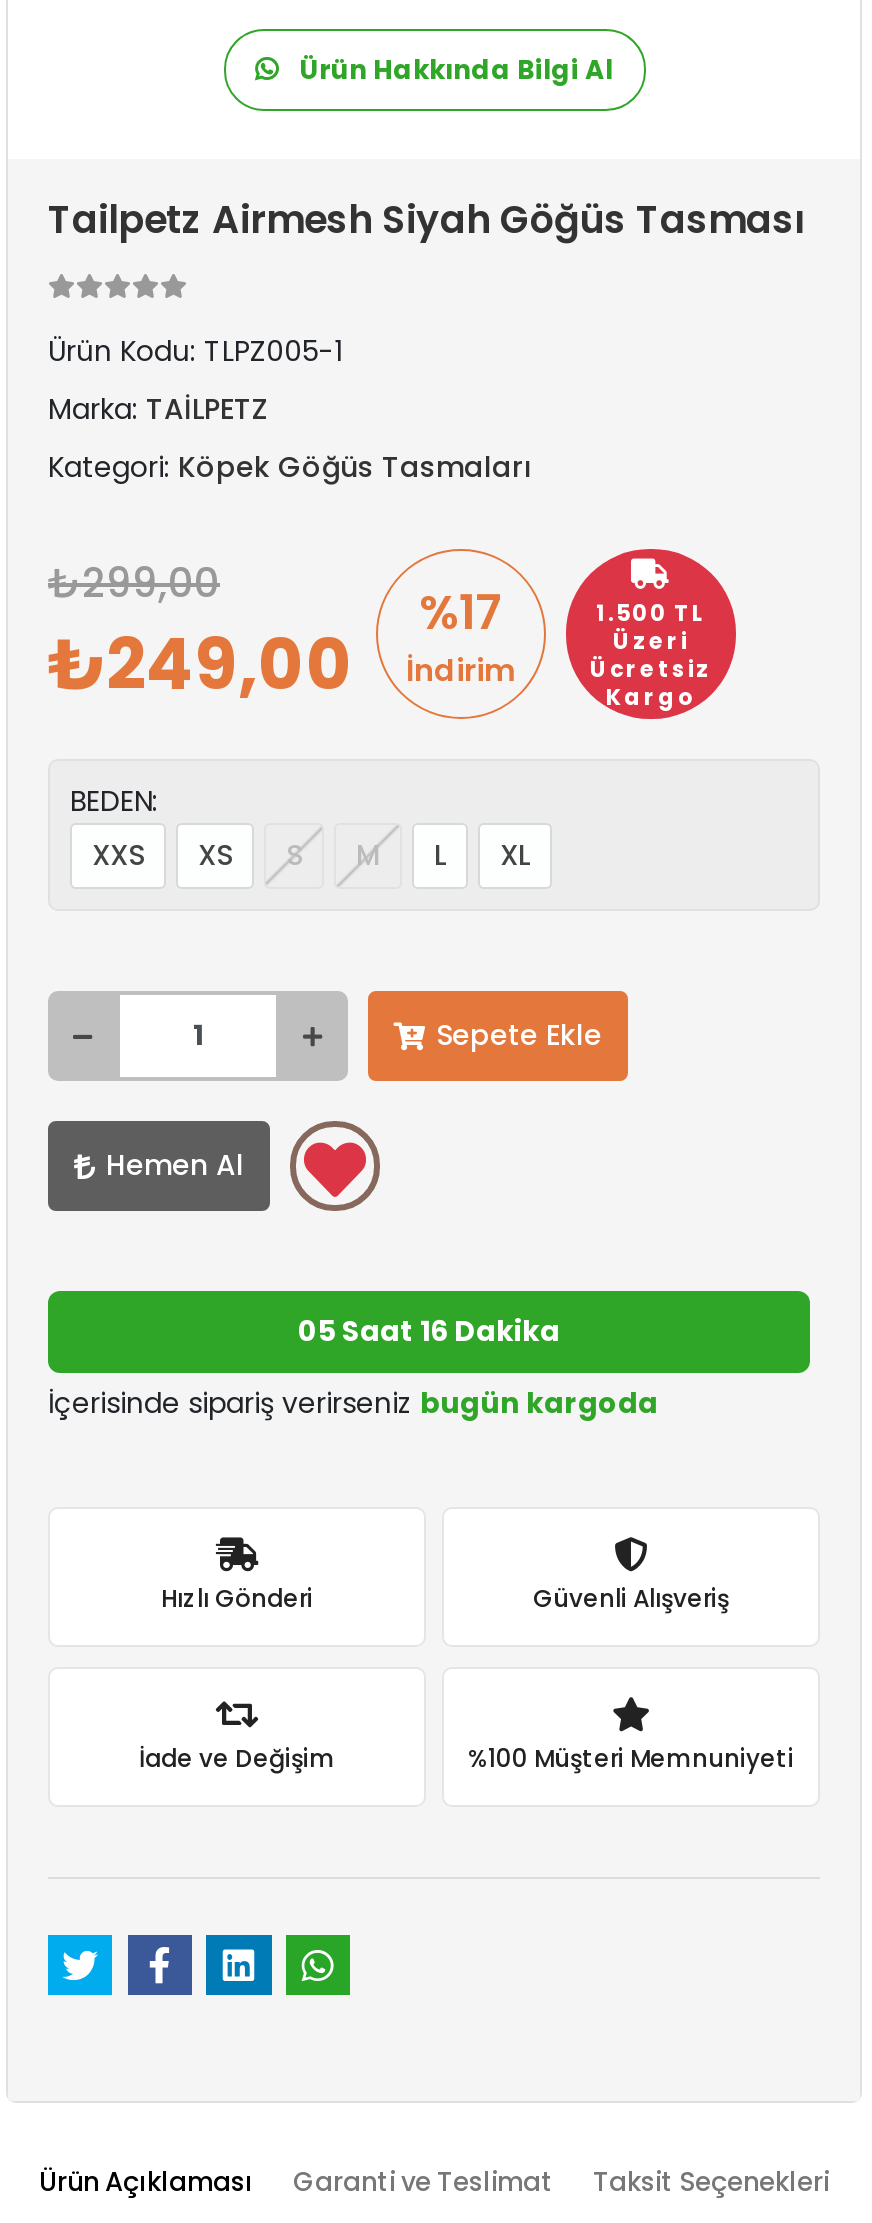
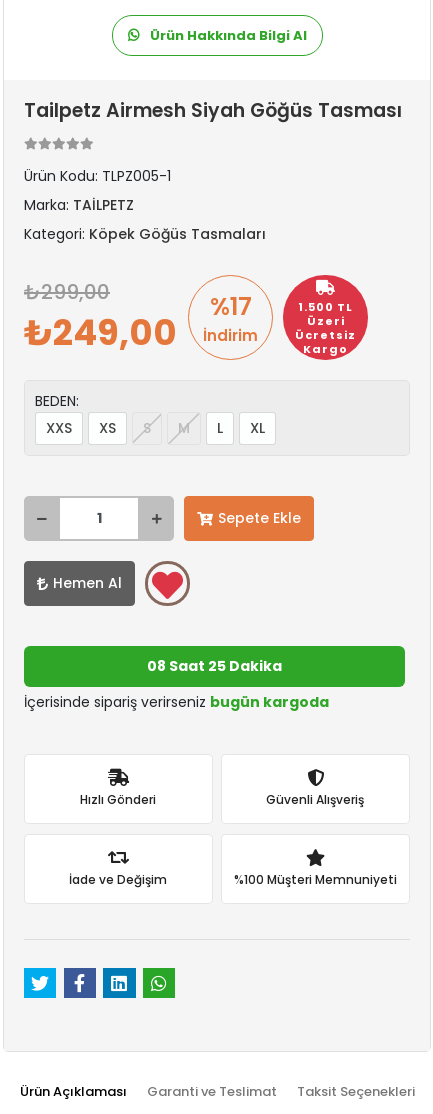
- 05 Saat 16 Dakika
+ 08 Saat 25 Dakika
